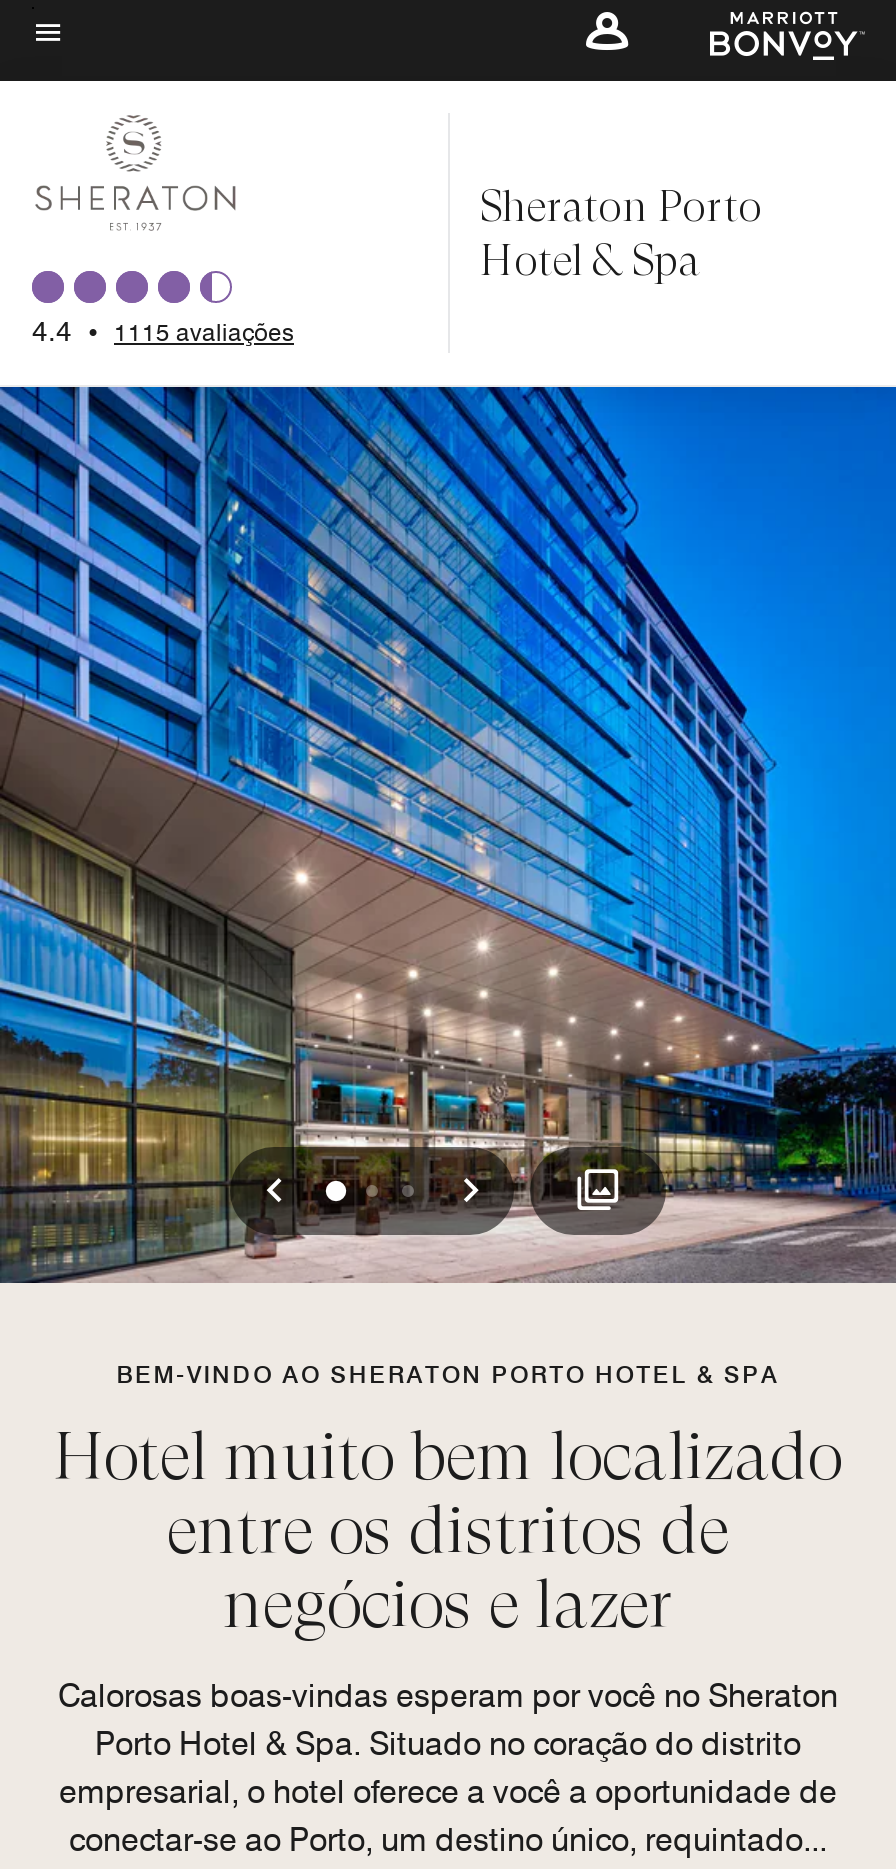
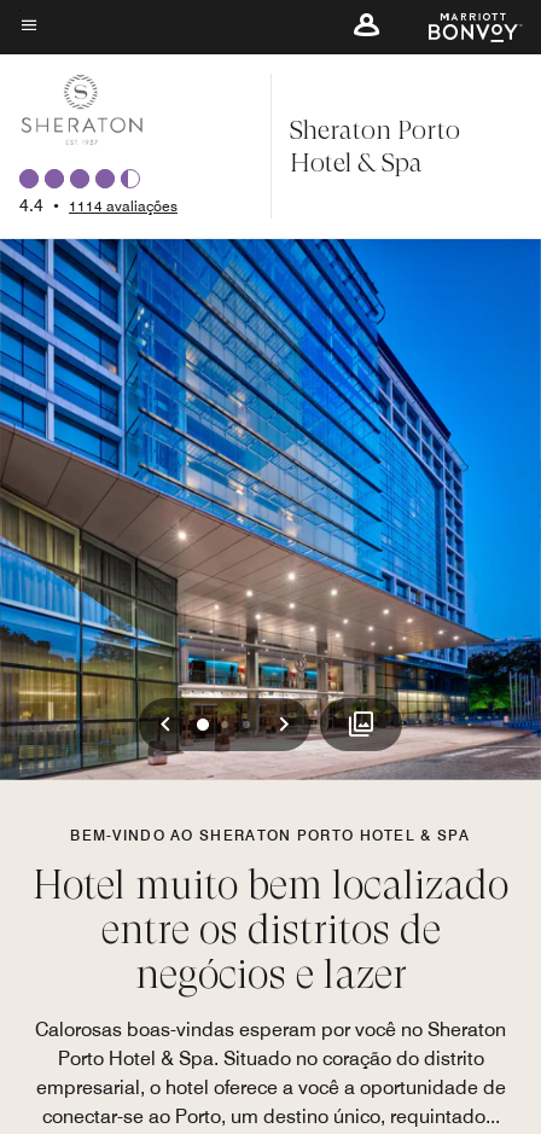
- 4.4 • 1115 avaliações
+ 4.4 • 1114 avaliações
